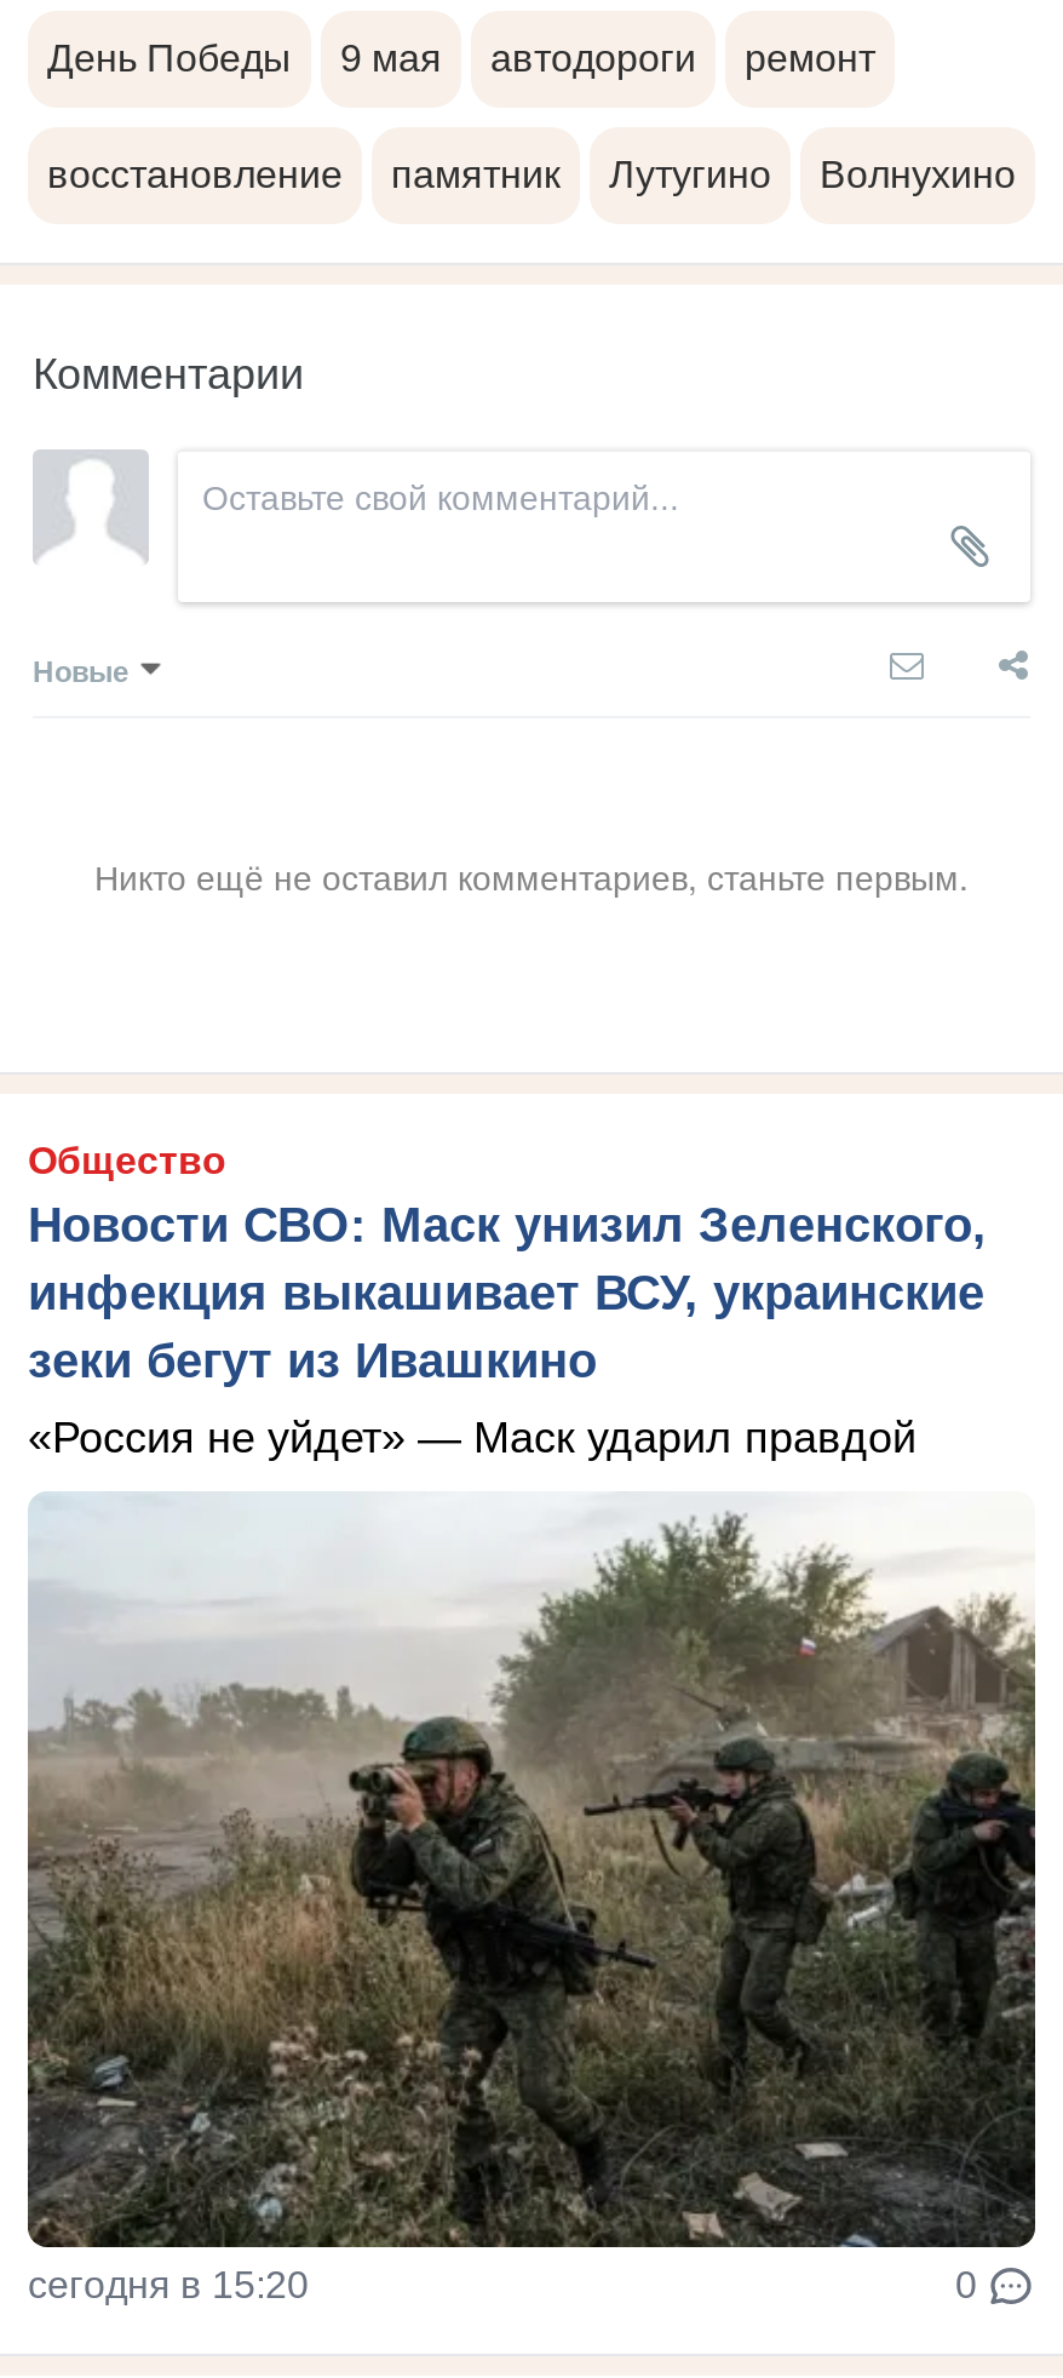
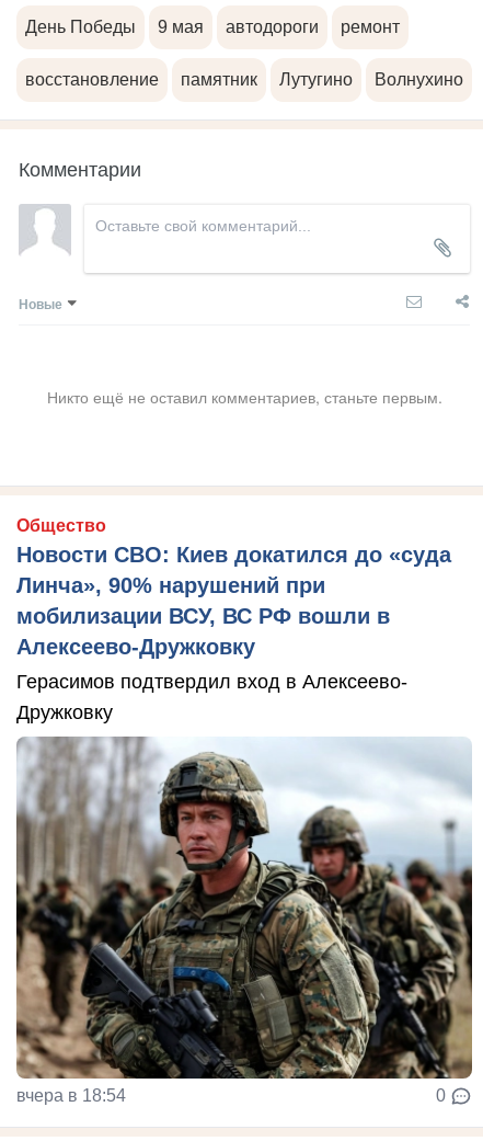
- Новости СВО: Маск унизил Зеленского,
- инфекция выкашивает ВСУ, украинские
- зеки бегут из Ивашкино
+ Новости СВО: Киев докатился до «суда
+ Линча», 90% нарушений при
+ мобилизации ВСУ, ВС РФ вошли в
+ Алексеево-Дружковку

- «Россия не уйдет» — Маск ударил правдой
+ Герасимов подтвердил вход в Алексеево-
+ Дружковку

- [image]
- сегодня в 15:20
+ [image]
+ вчера в 18:54
